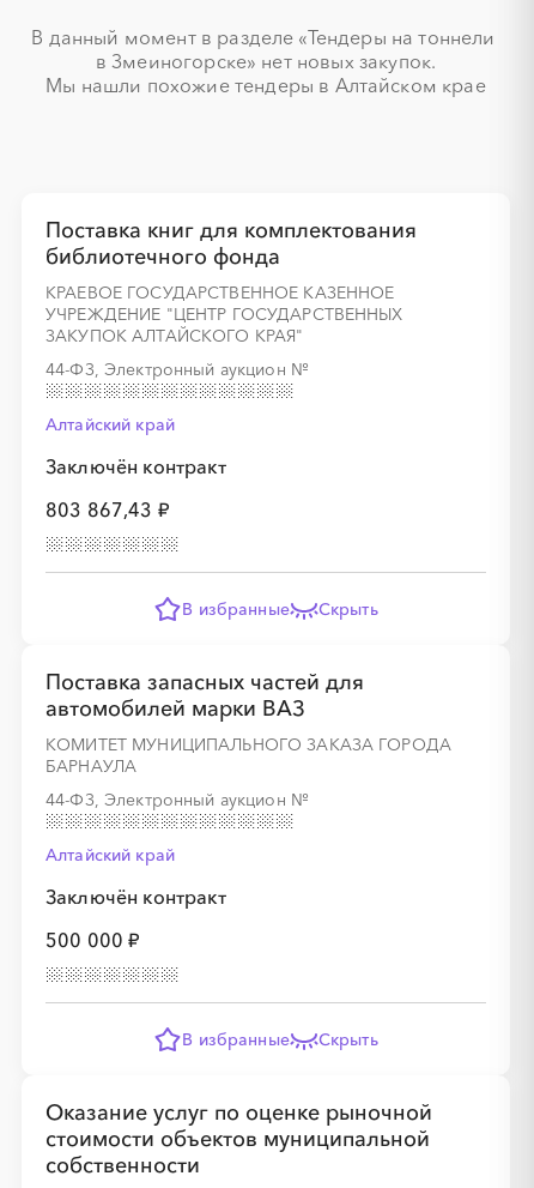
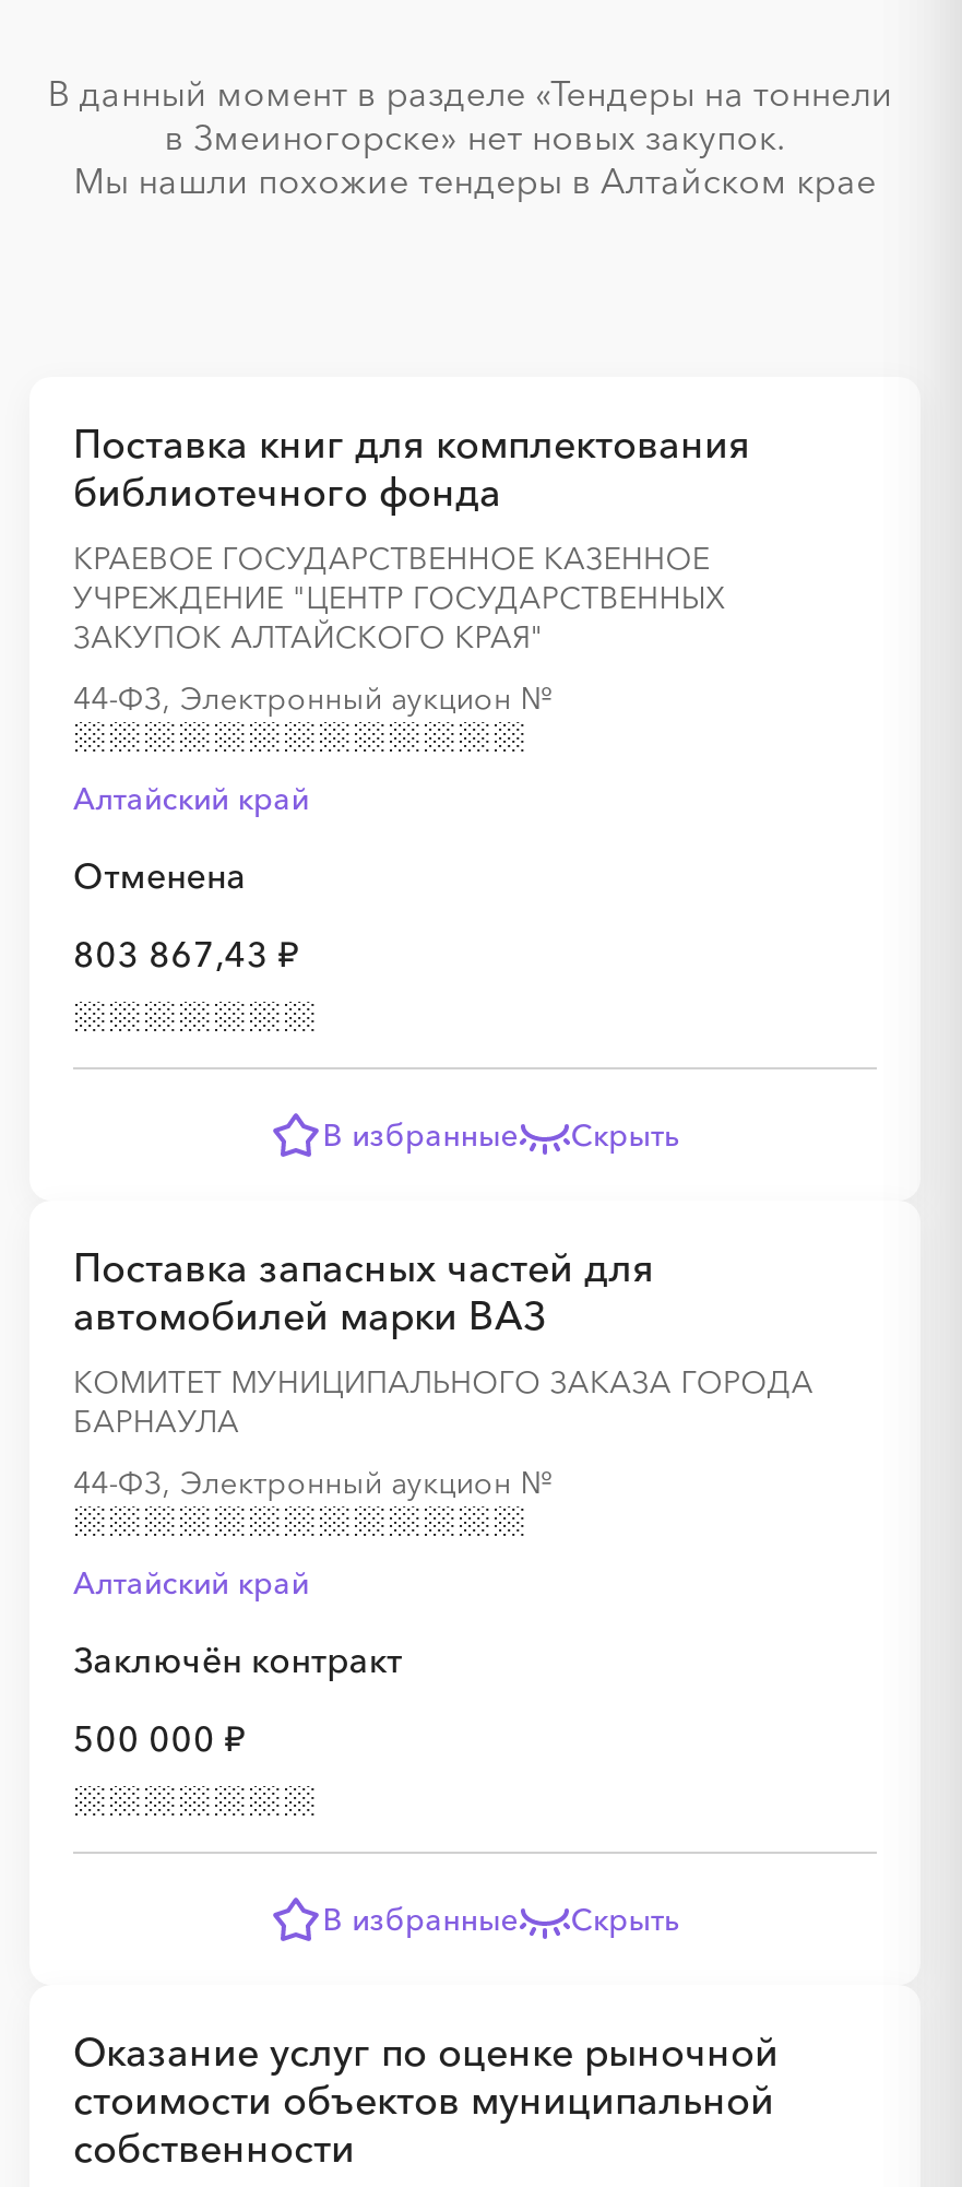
- Заключён контракт
+ Отменена
